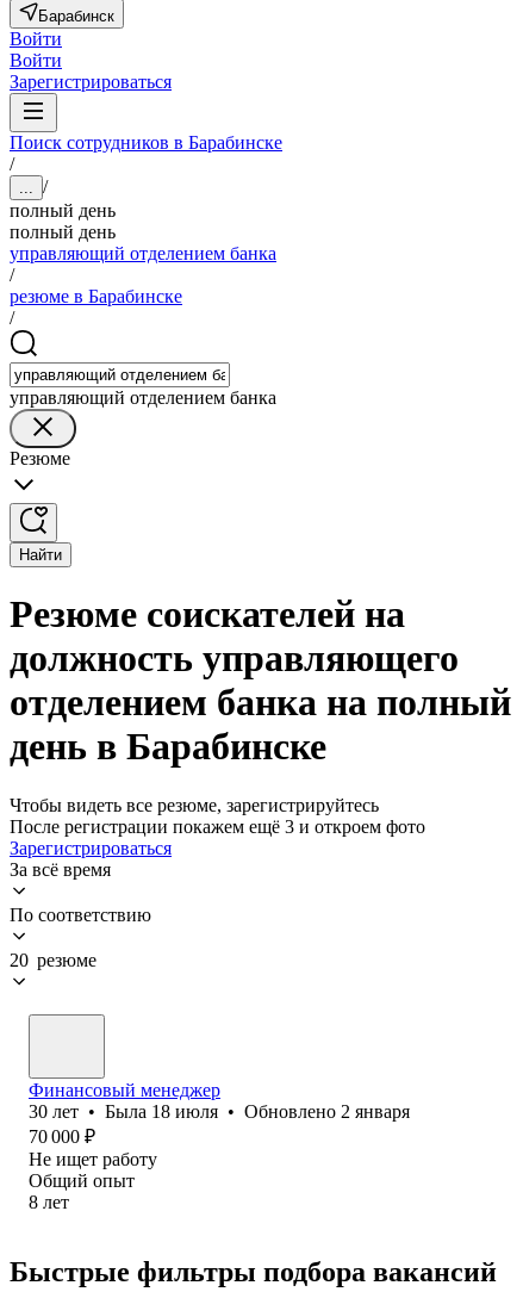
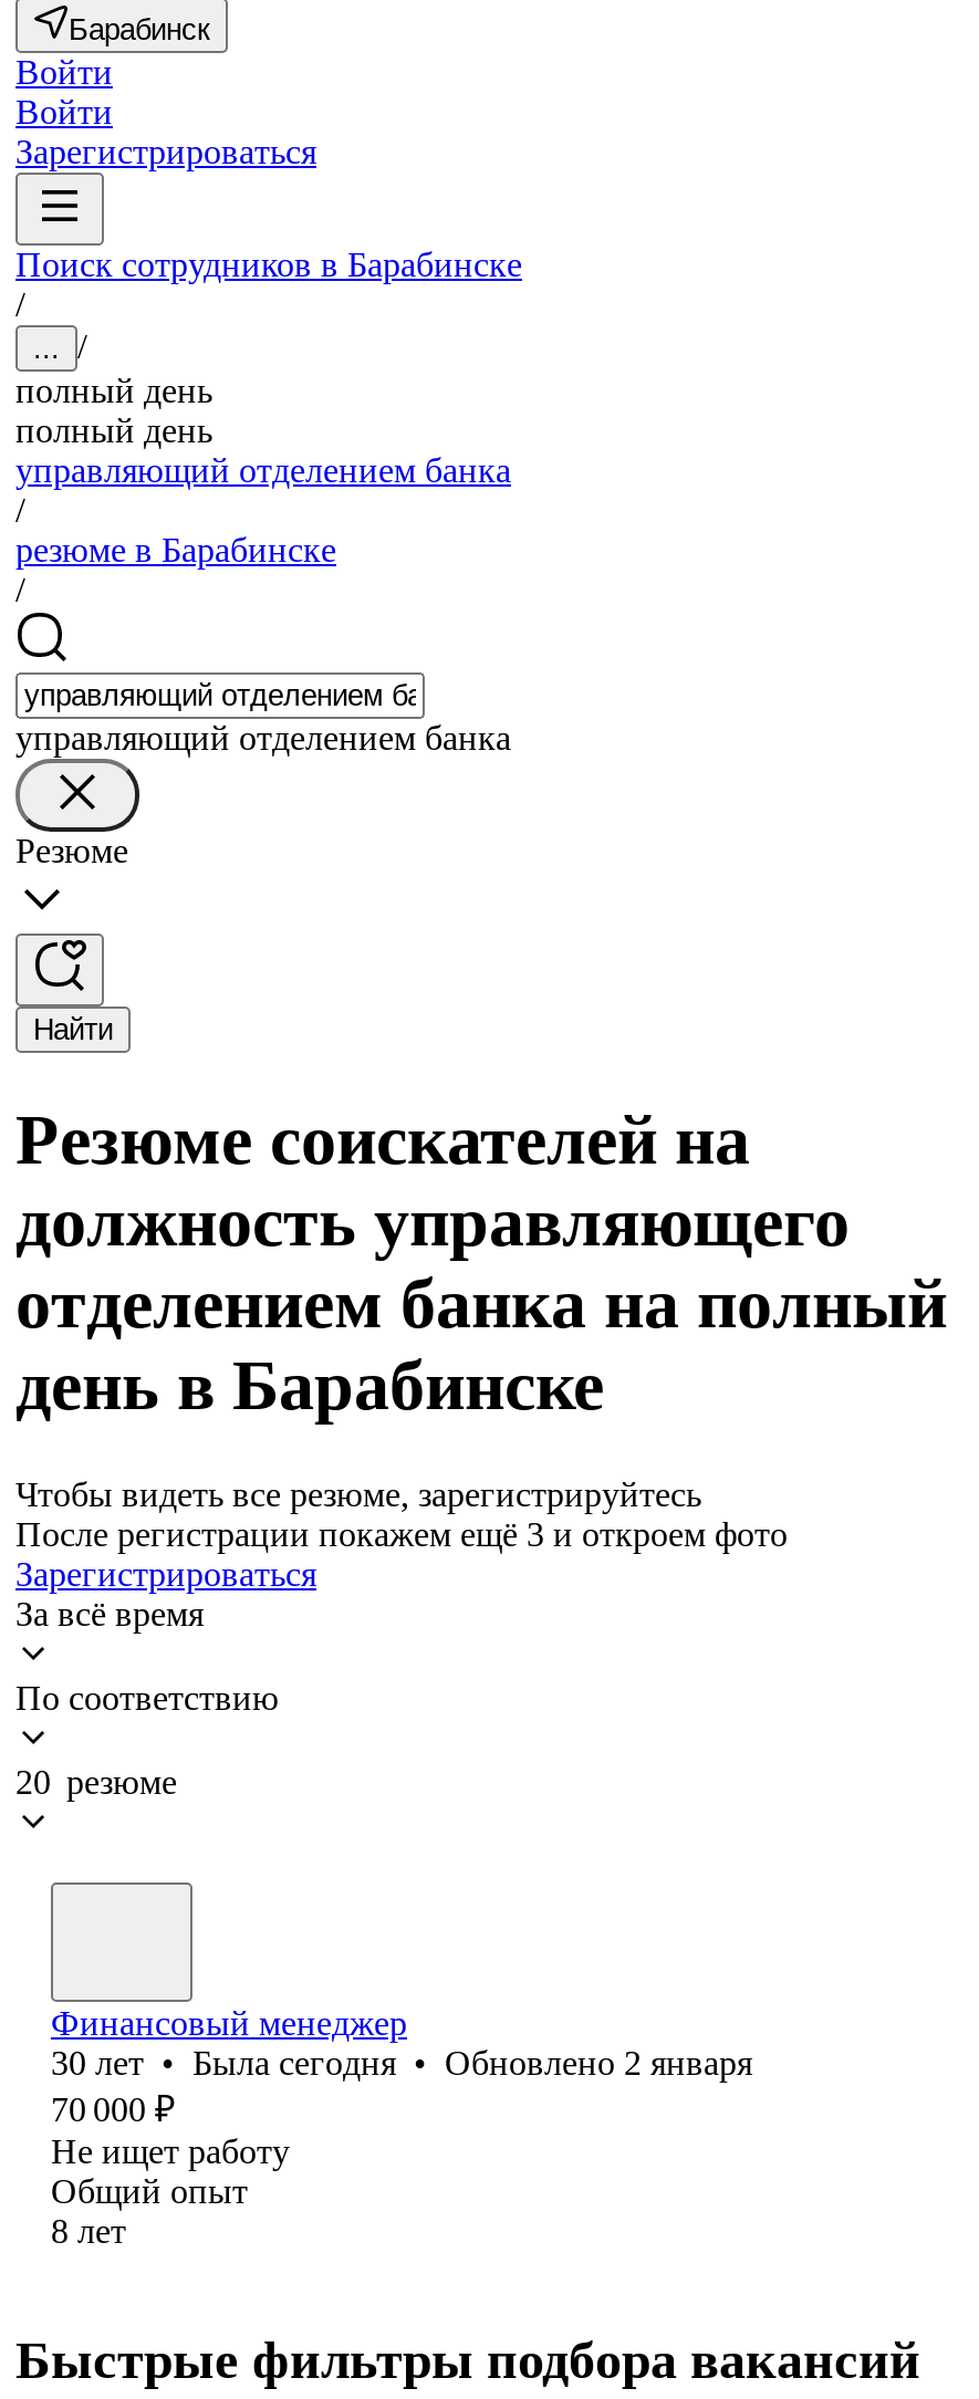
- 30 лет • Была 18 июля • Обновлено 2 января
+ 30 лет • Была сегодня • Обновлено 2 января
